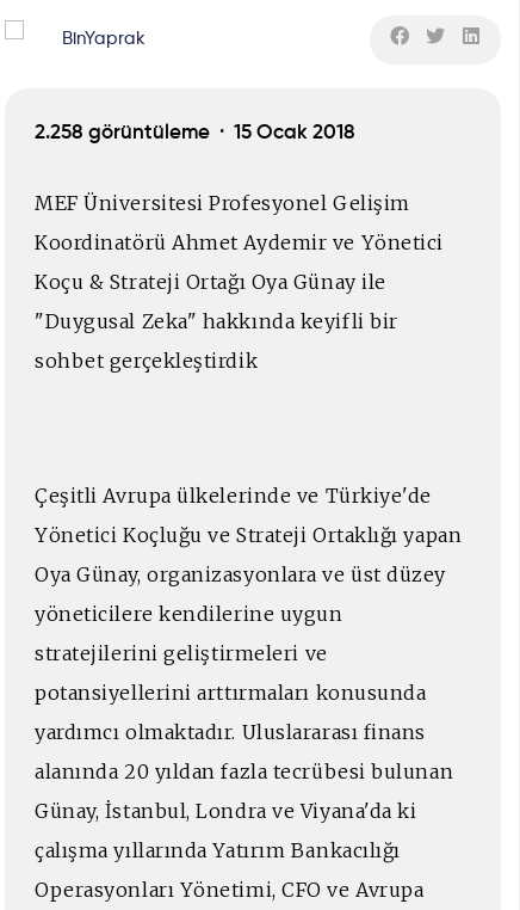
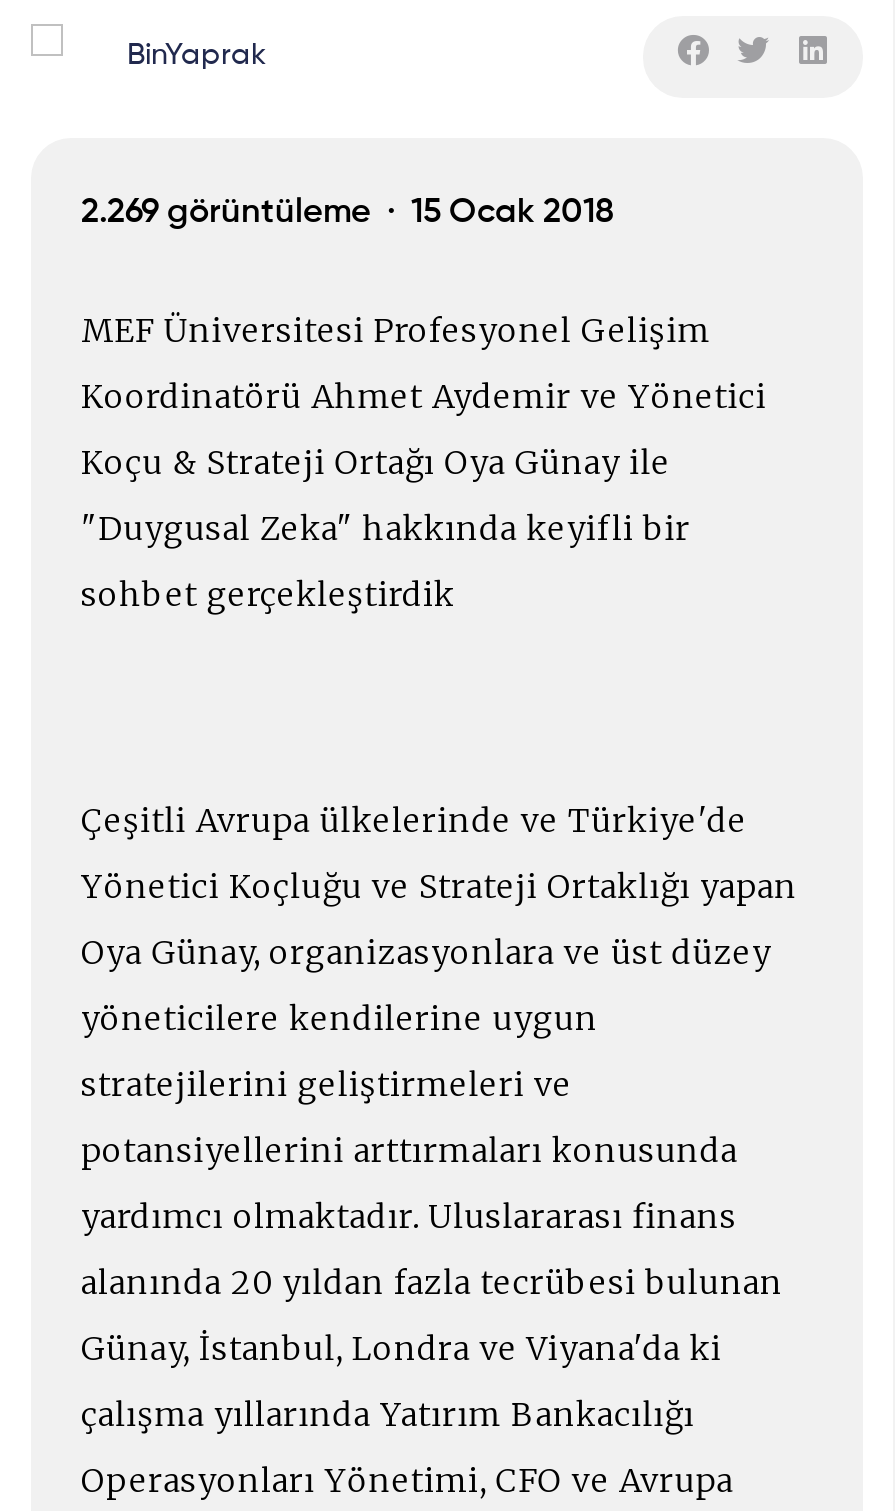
- 2.258 görüntüleme · 15 Ocak 2018
+ 2.269 görüntüleme · 15 Ocak 2018
